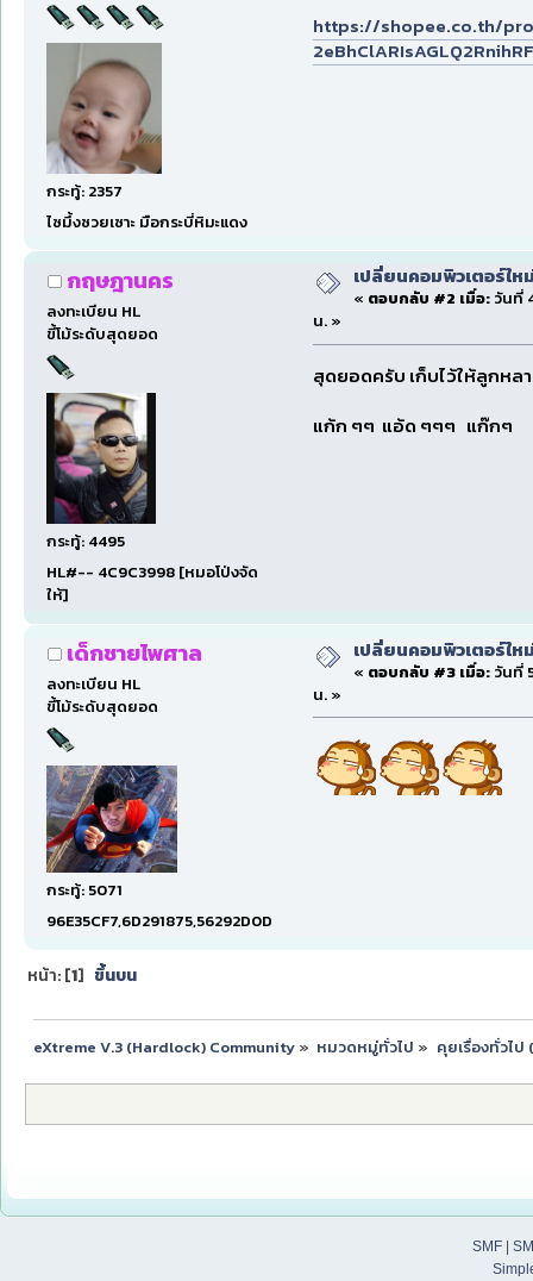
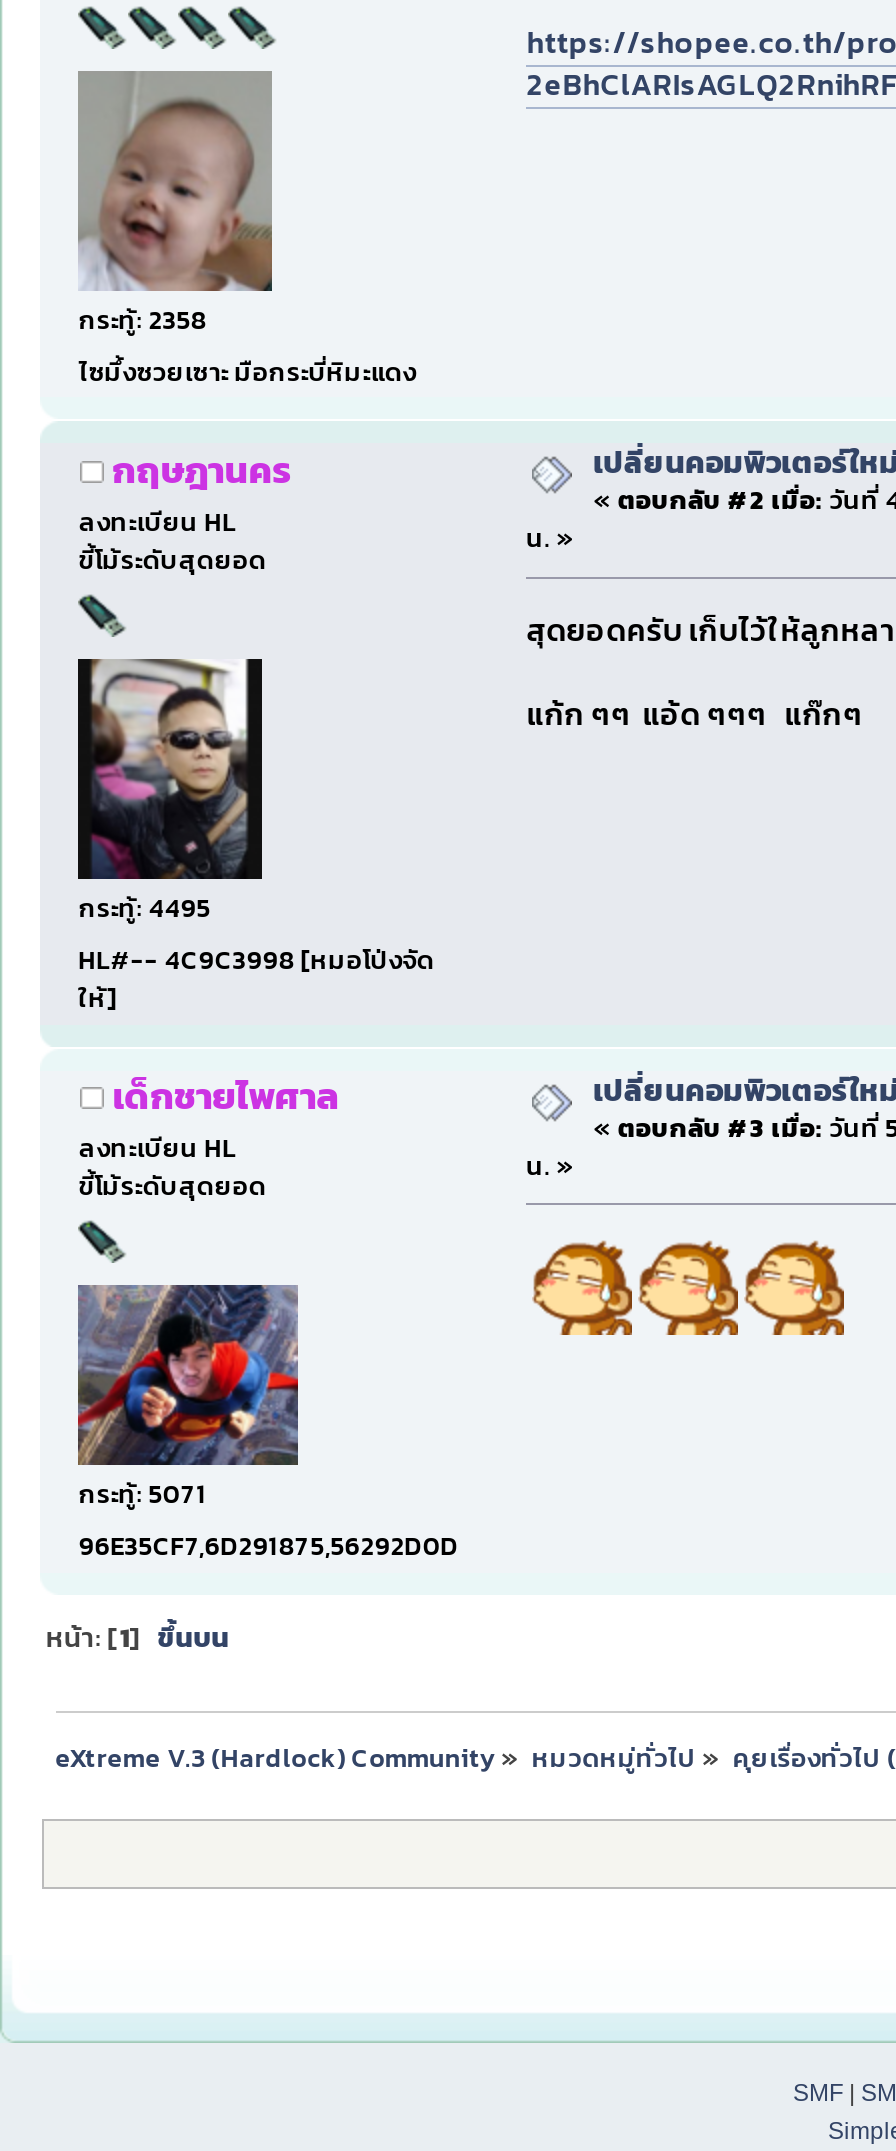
- กระทู้: 2357
+ กระทู้: 2358
